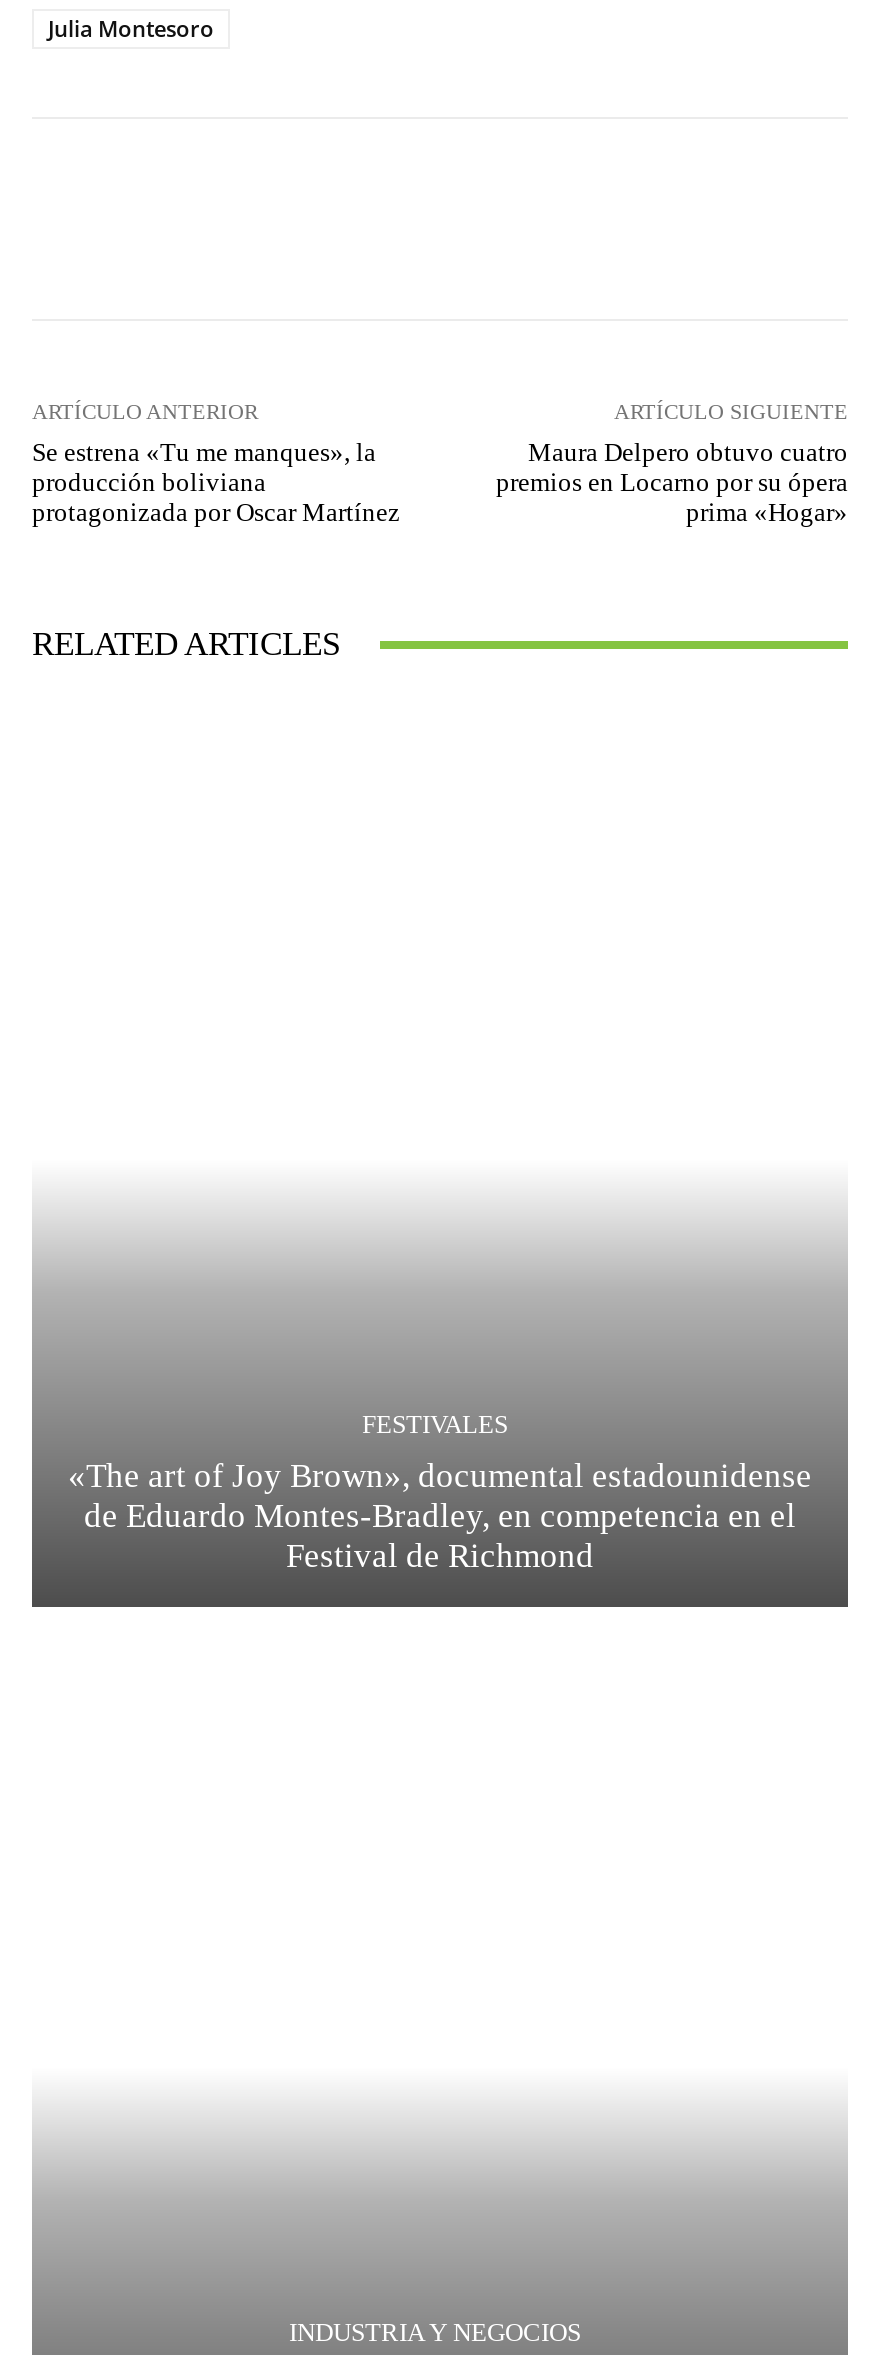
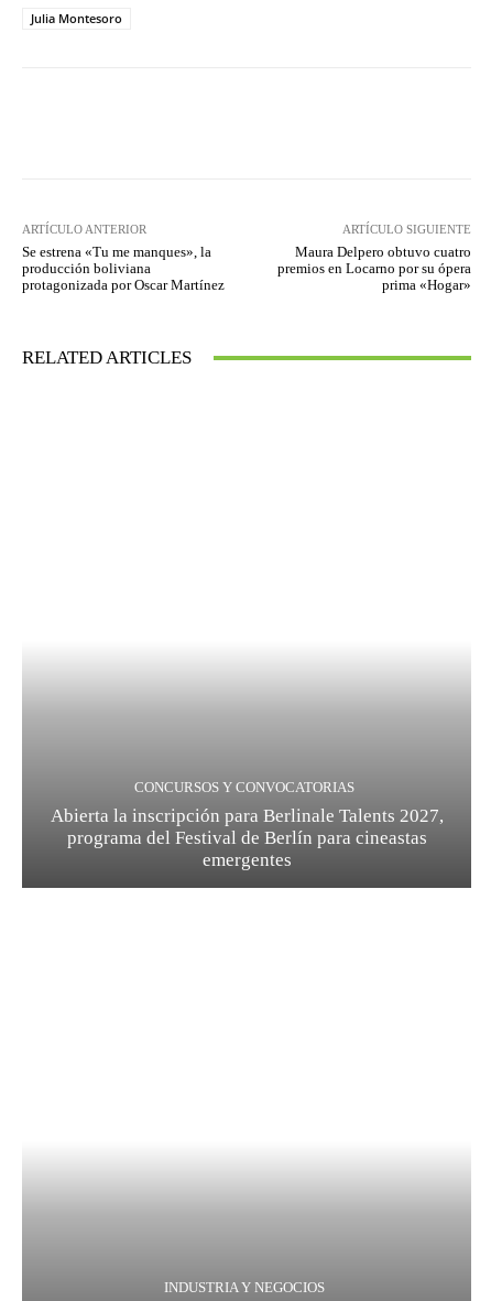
- FESTIVALES
+ CONCURSOS Y CONVOCATORIAS

- «The art of Joy Brown», documental estadounidense
- de Eduardo Montes-Bradley, en competencia en el
- Festival de Richmond
+ Abierta la inscripción para Berlinale Talents 2027,
+ programa del Festival de Berlín para cineastas
+ emergentes
